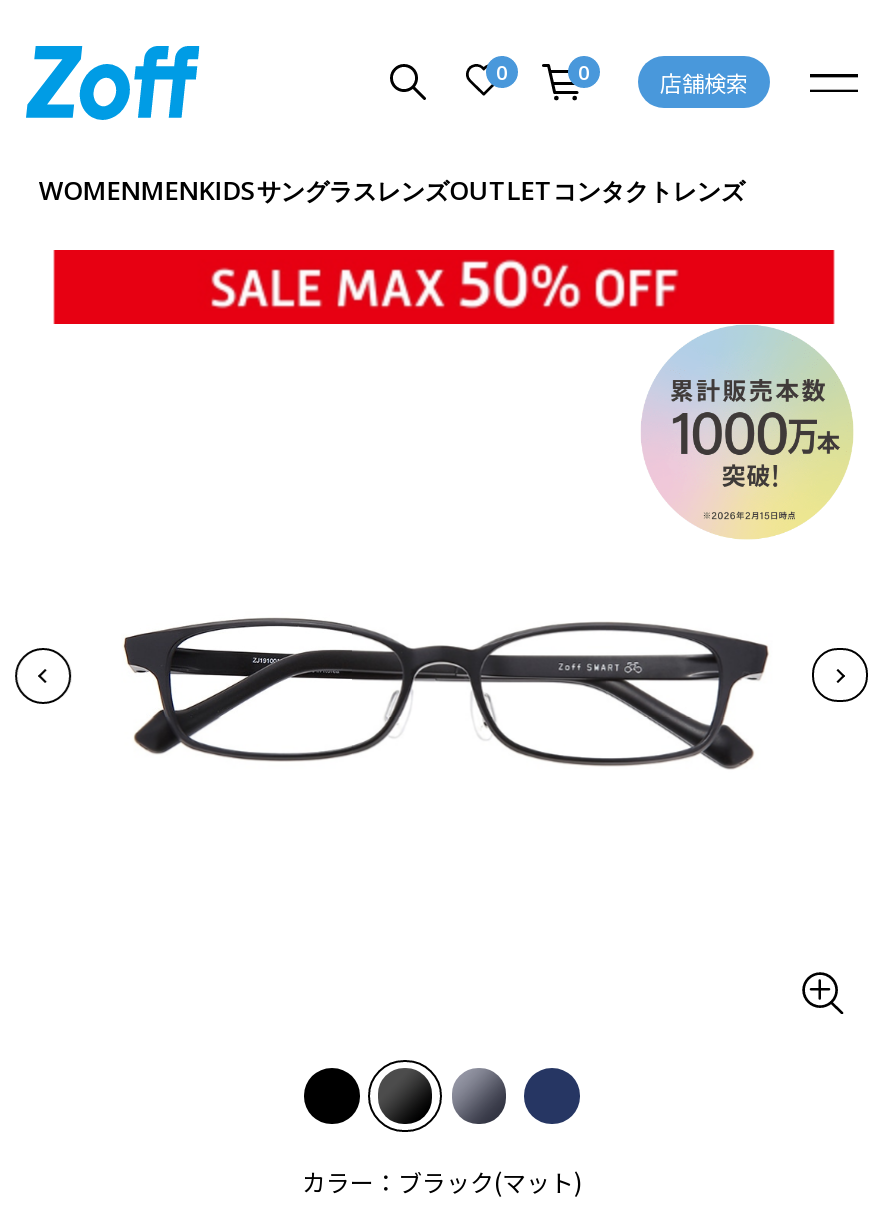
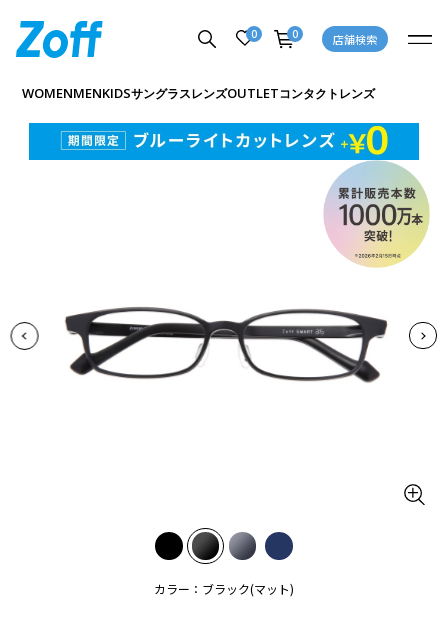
- [image]
+ [image]
